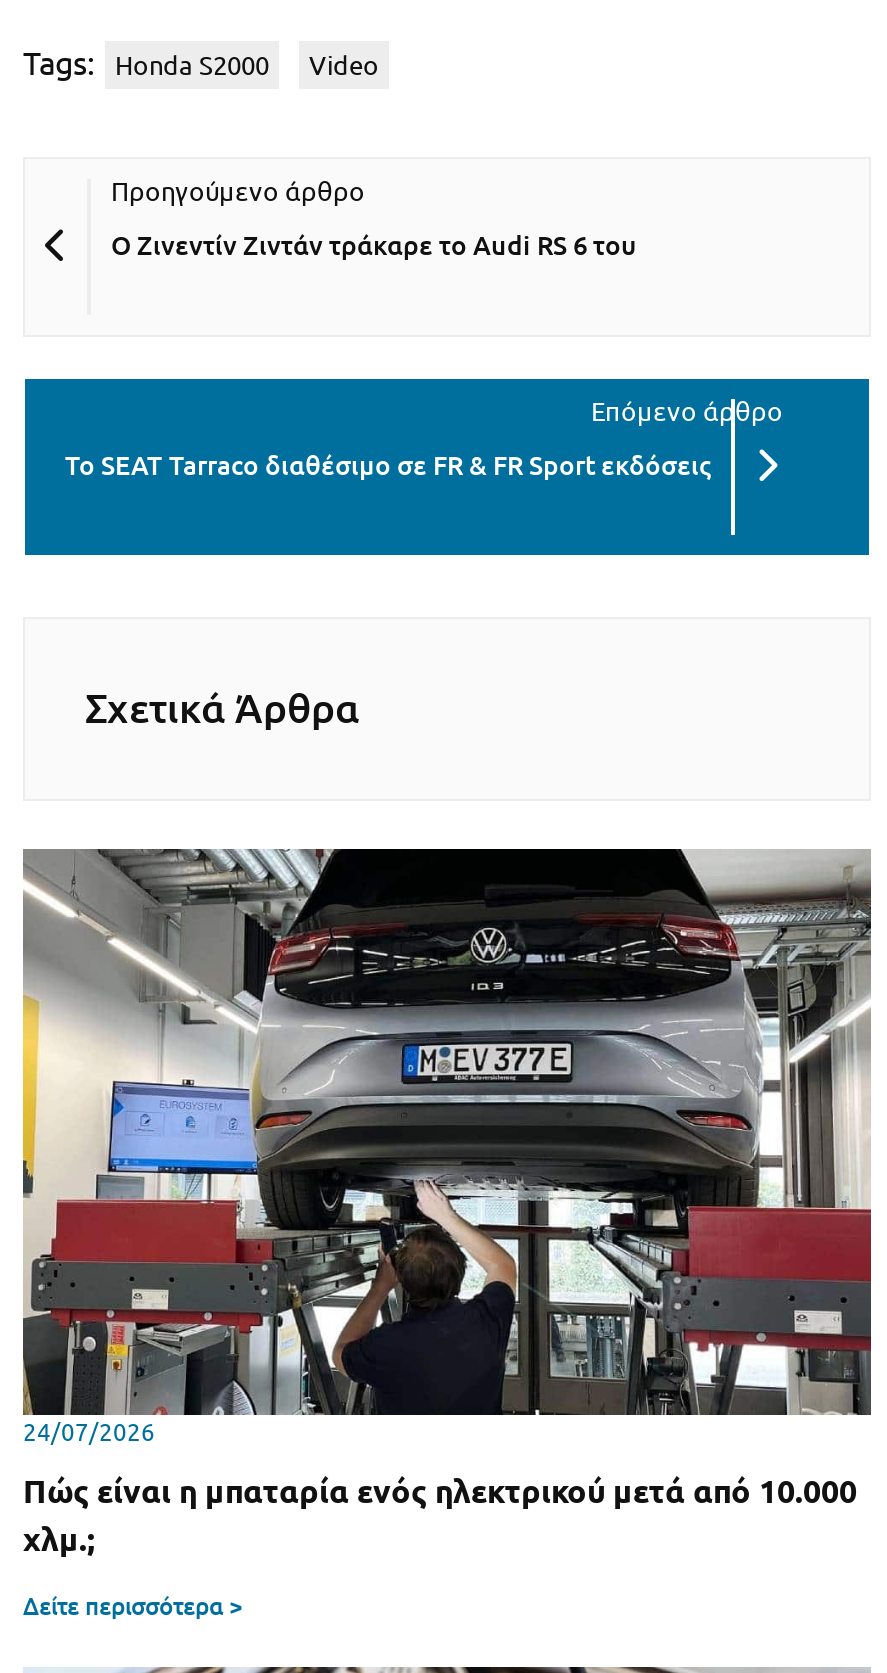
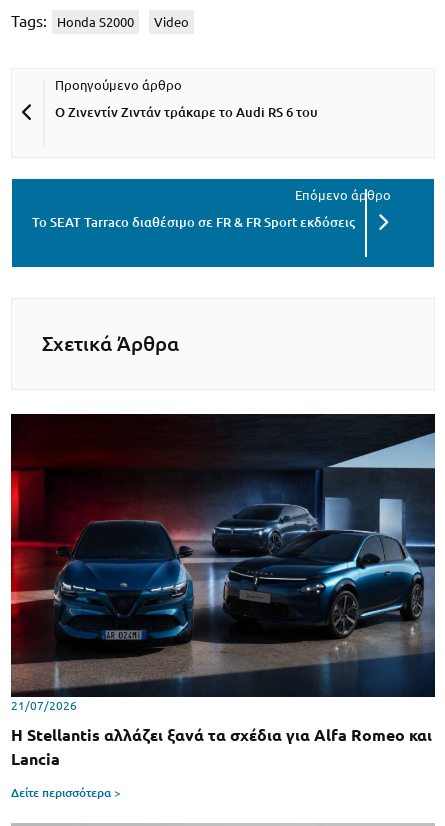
- [image]
- 24/07/2026
+ [image]
+ 21/07/2026

- Πώς είναι η μπαταρία ενός ηλεκτρικού μετά από 10.000
- χλμ.;
+ Η Stellantis αλλάζει ξανά τα σχέδια για Alfa Romeo και
+ Lancia
